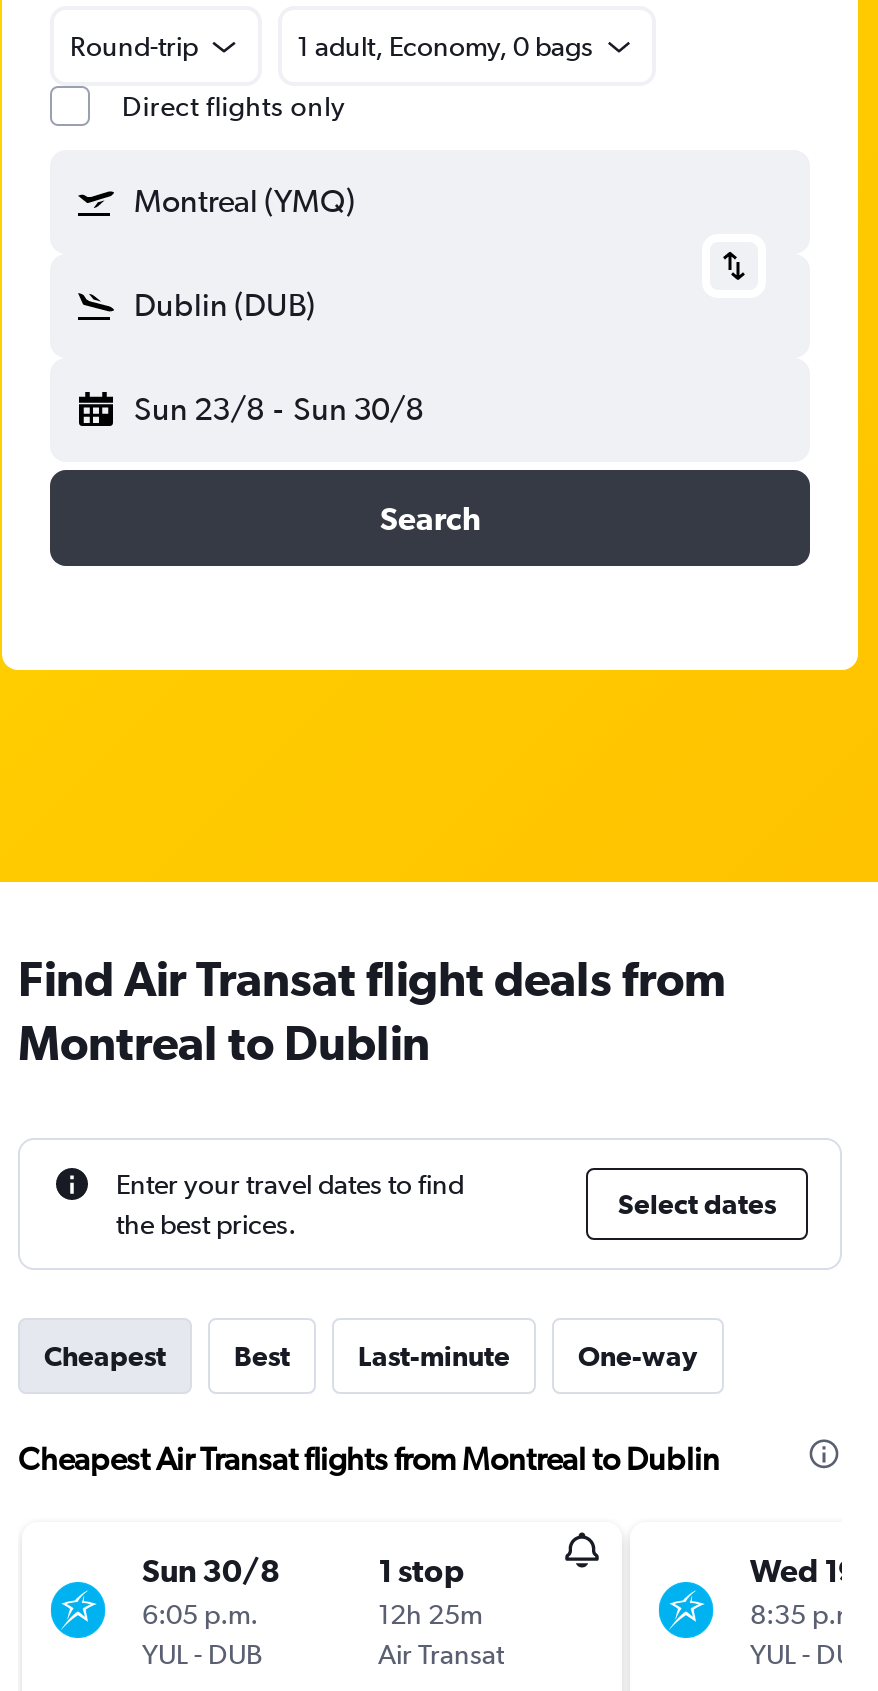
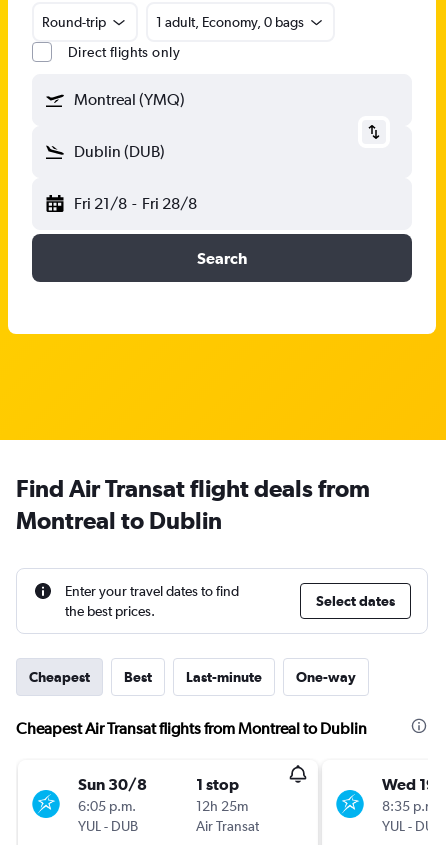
- Sun 23/8 - Sun 30/8
+ Fri 21/8 - Fri 28/8
